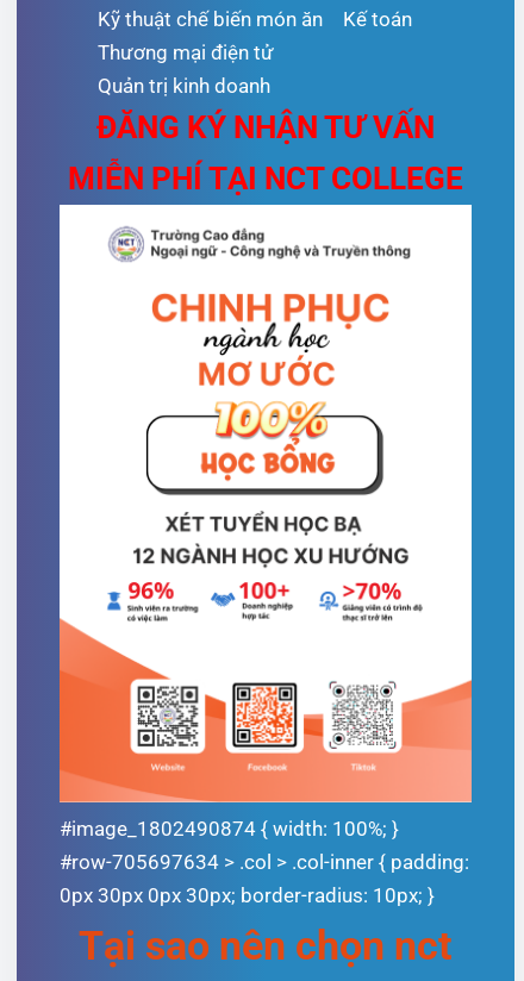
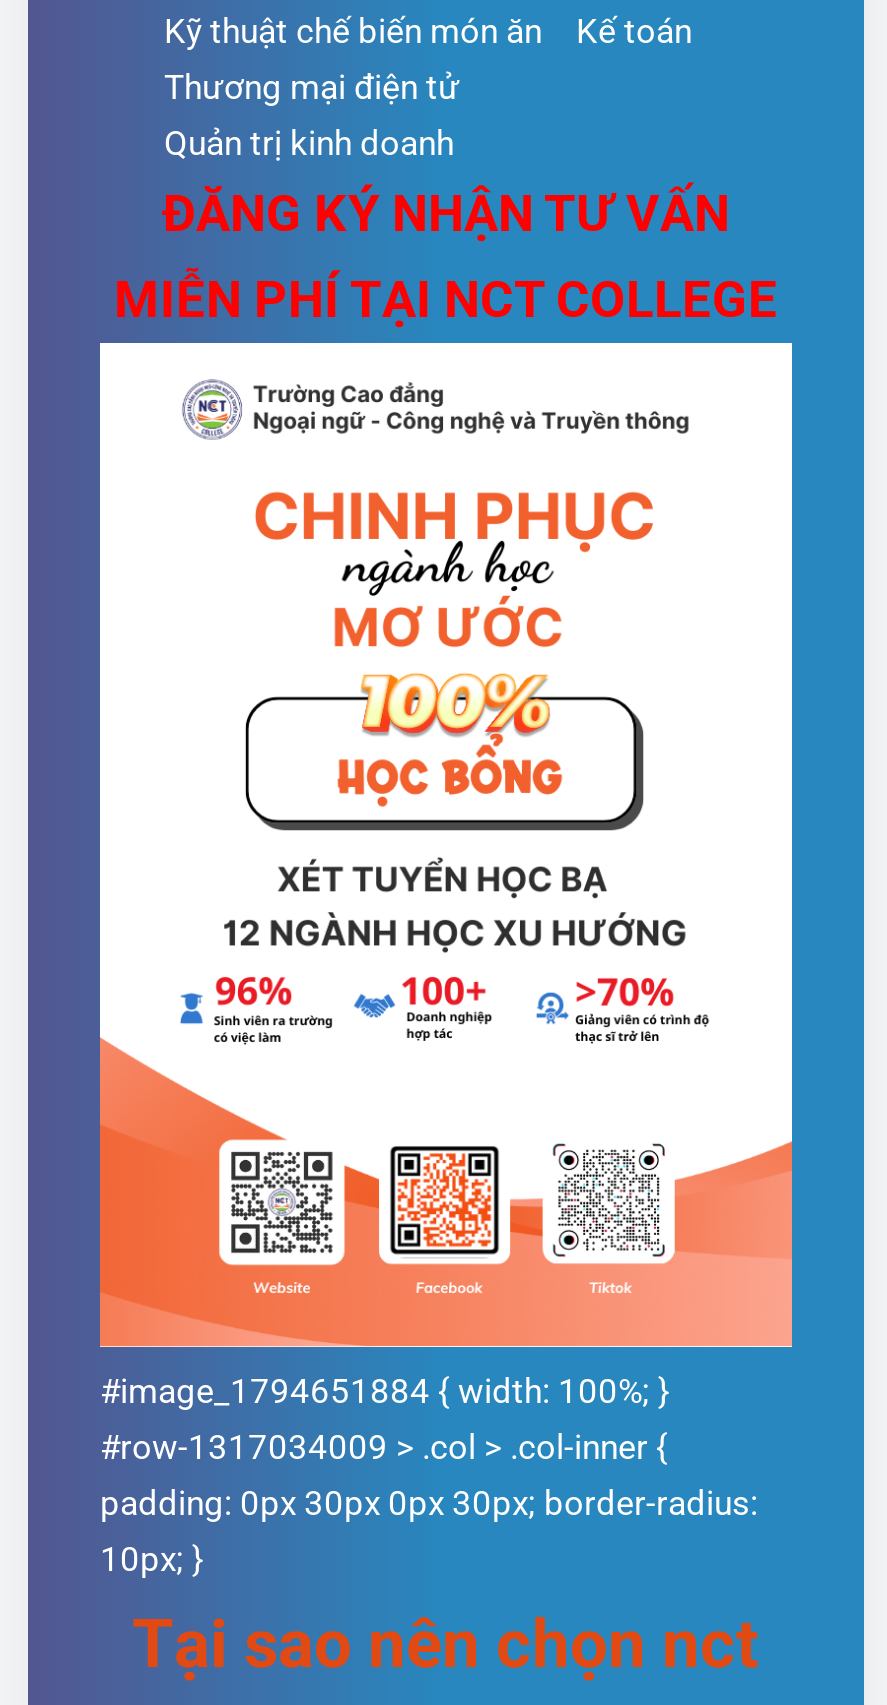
- #image_1802490874 { width: 100%; }
- #row-705697634 > .col > .col-inner { padding:
- 0px 30px 0px 30px; border-radius: 10px; }
+ #image_1794651884 { width: 100%; }
+ #row-1317034009 > .col > .col-inner {
+ padding: 0px 30px 0px 30px; border-radius:
+ 10px; }
